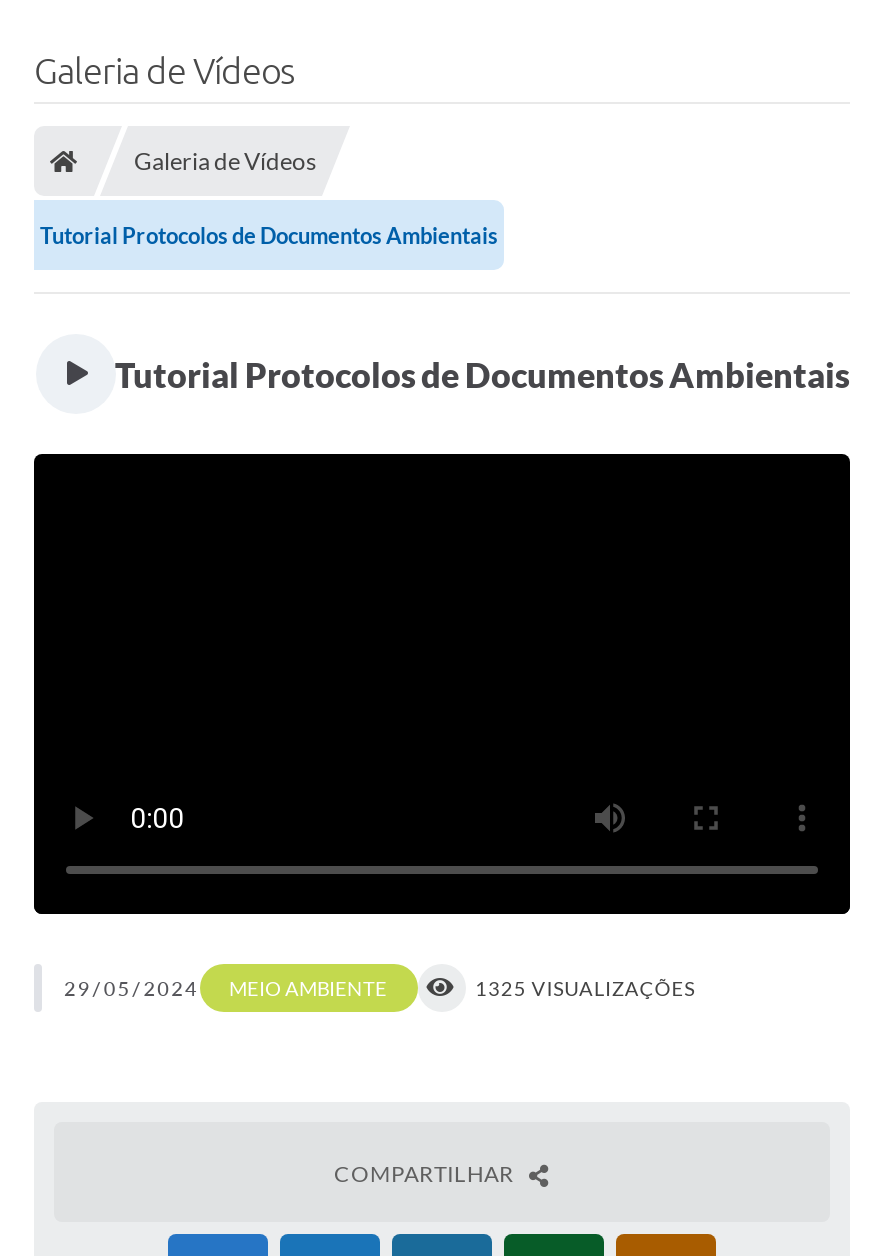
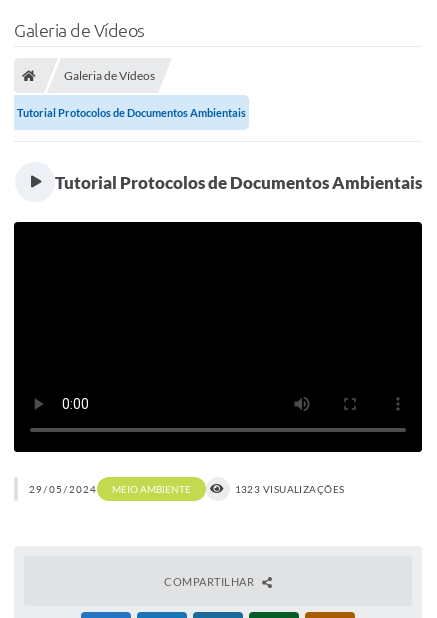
- 1325 VISUALIZAÇÕES
+ 1323 VISUALIZAÇÕES
